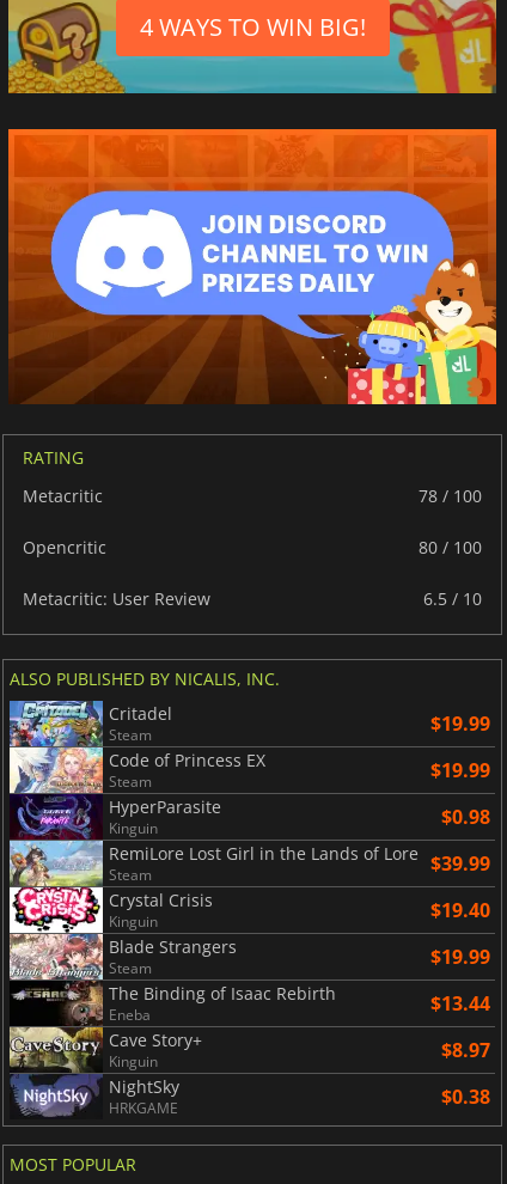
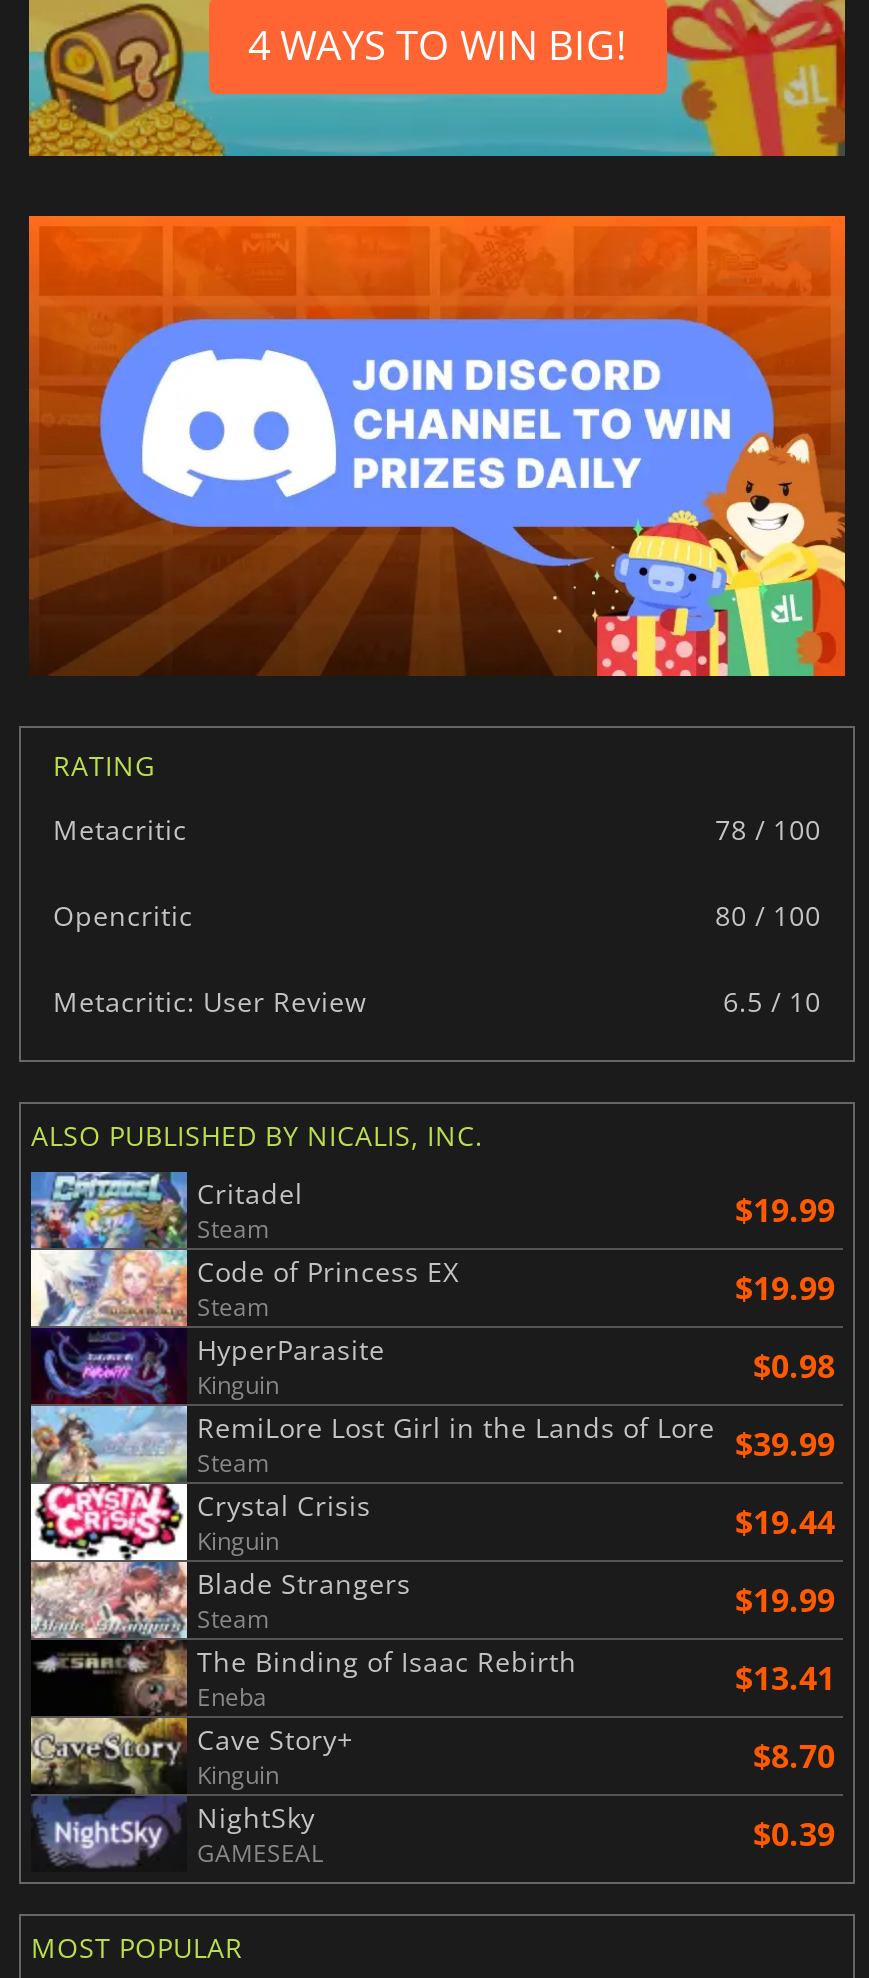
- $19.40
+ $19.44

- $13.44
+ $13.41

- $8.97
+ $8.70

- HRKGAME
- $0.38
+ GAMESEAL
+ $0.39
